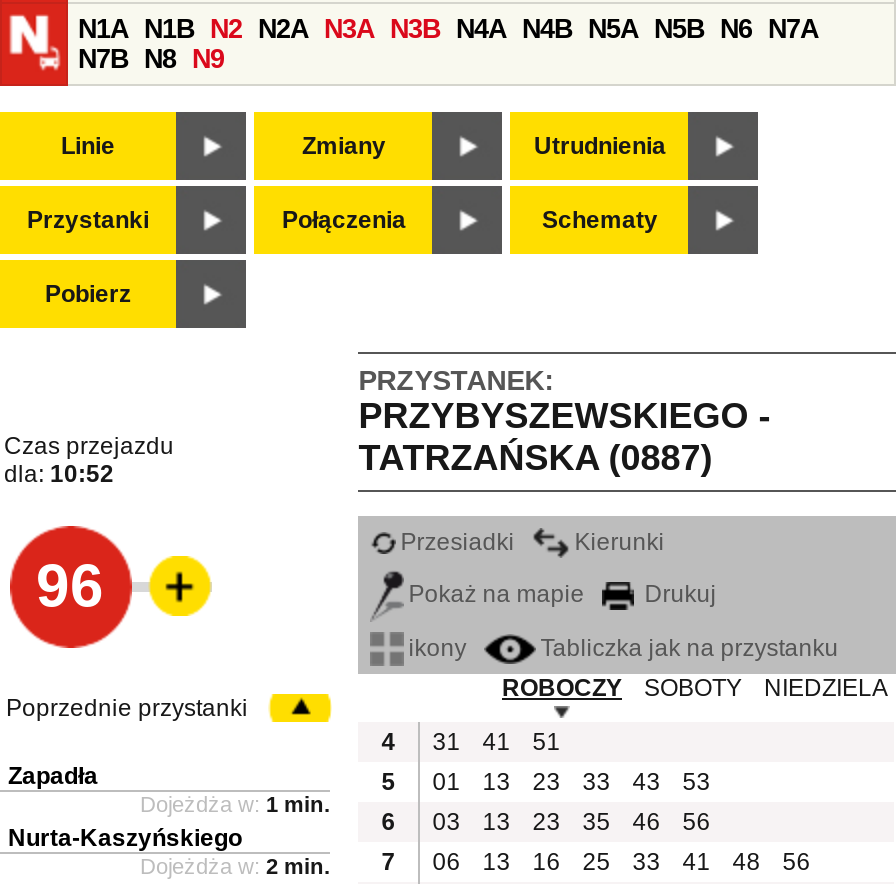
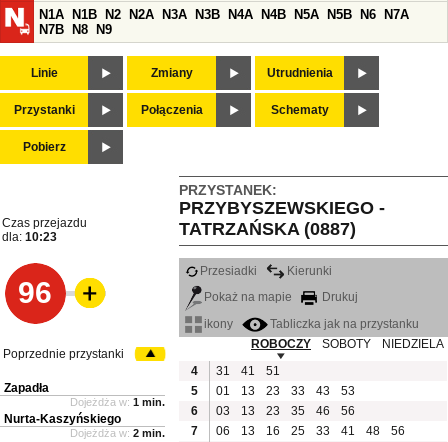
- dla: 10:52
+ dla: 10:23
